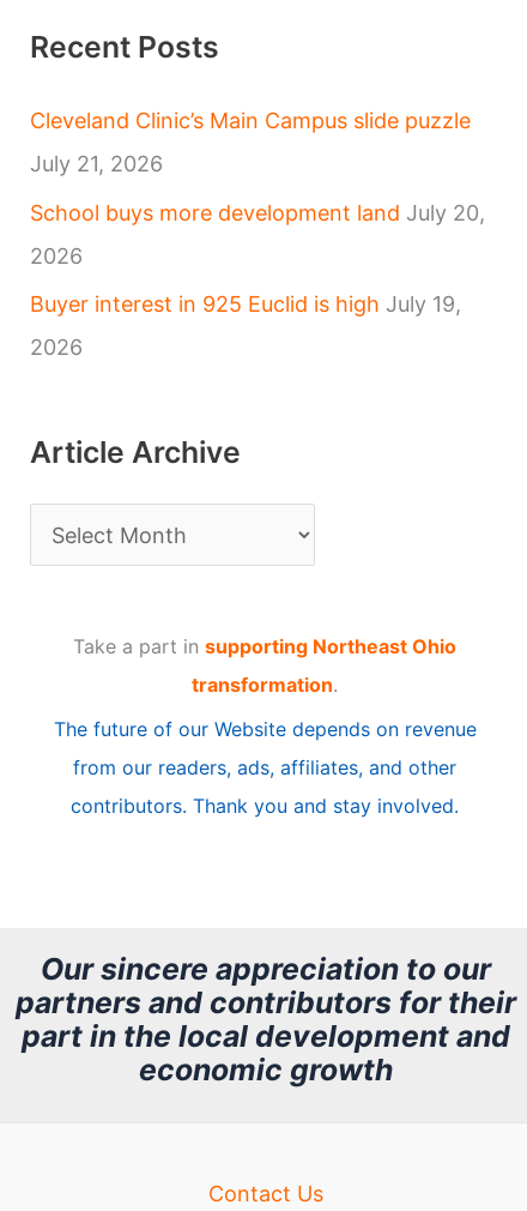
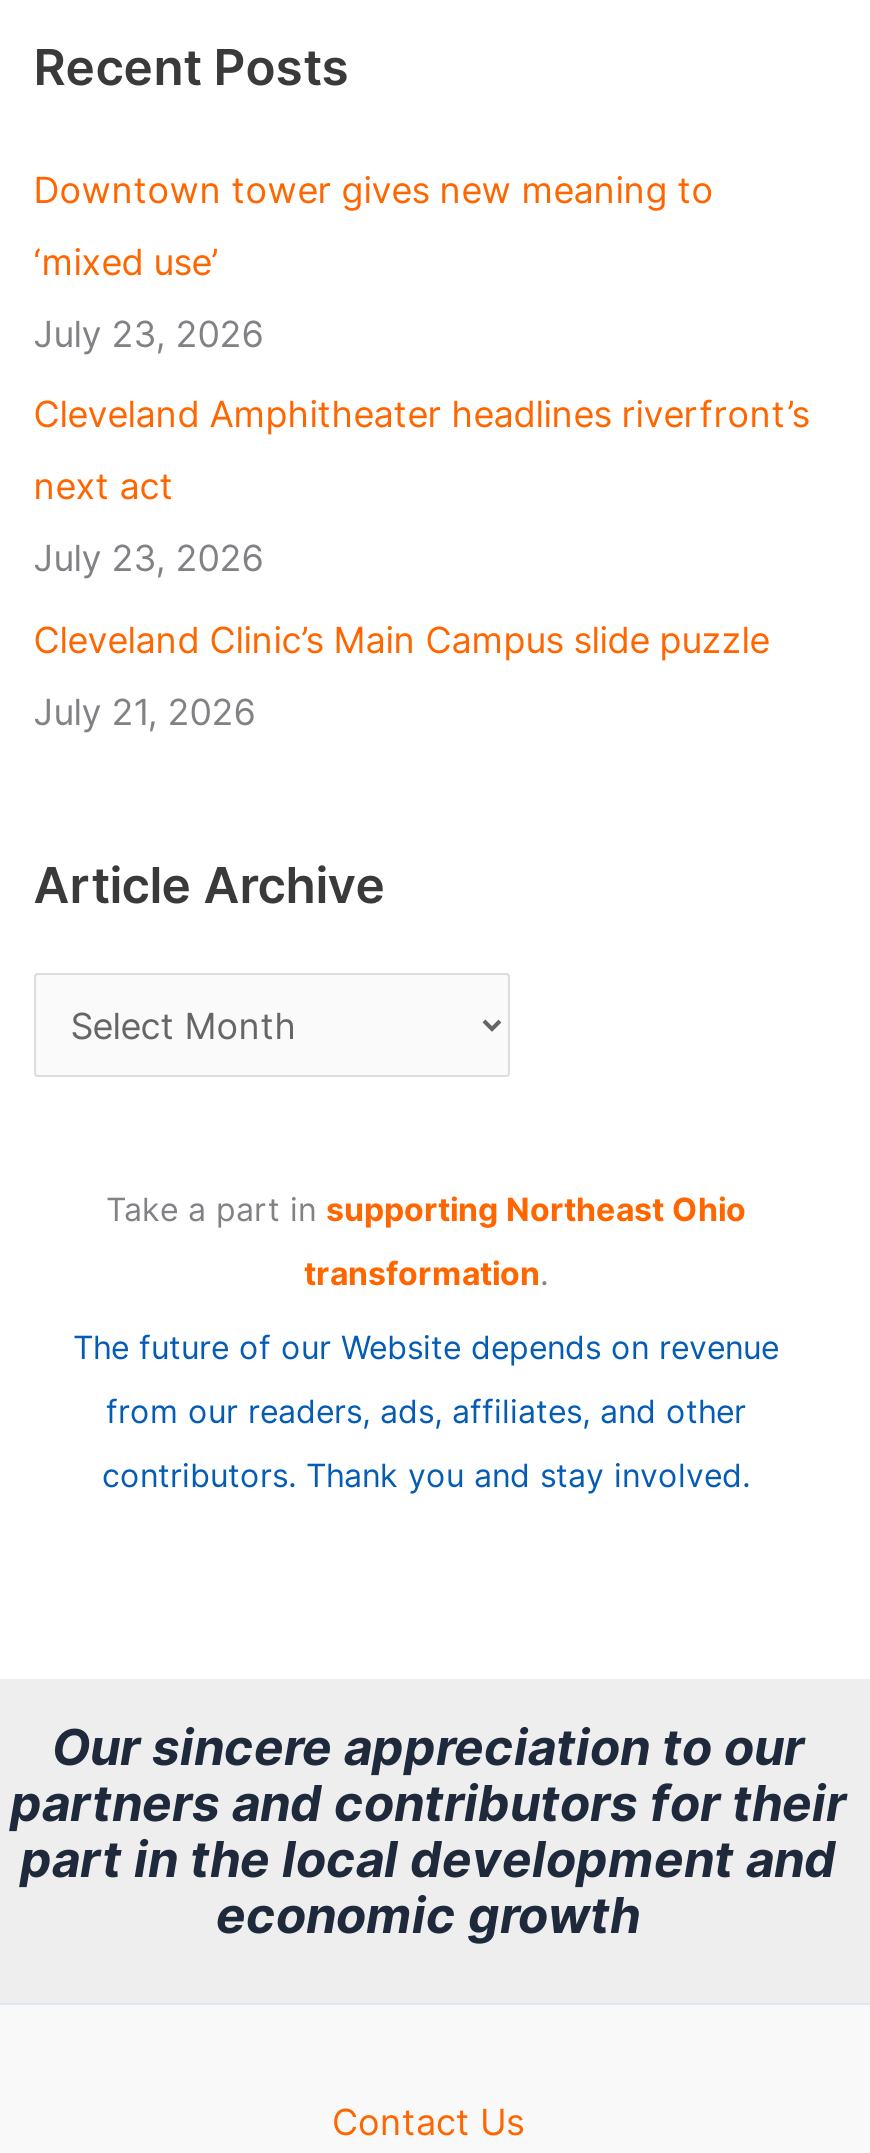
+ Downtown tower gives new meaning to
+ ‘mixed use’
+ July 23, 2026
+ Cleveland Amphitheater headlines riverfront’s
+ next act
+ July 23, 2026

moved down: Cleveland Clinic’s Main Campus slide puzzle | July 21, 2026

- School buys more development land July 20,
- 2026
- Buyer interest in 925 Euclid is high July 19,
- 2026
